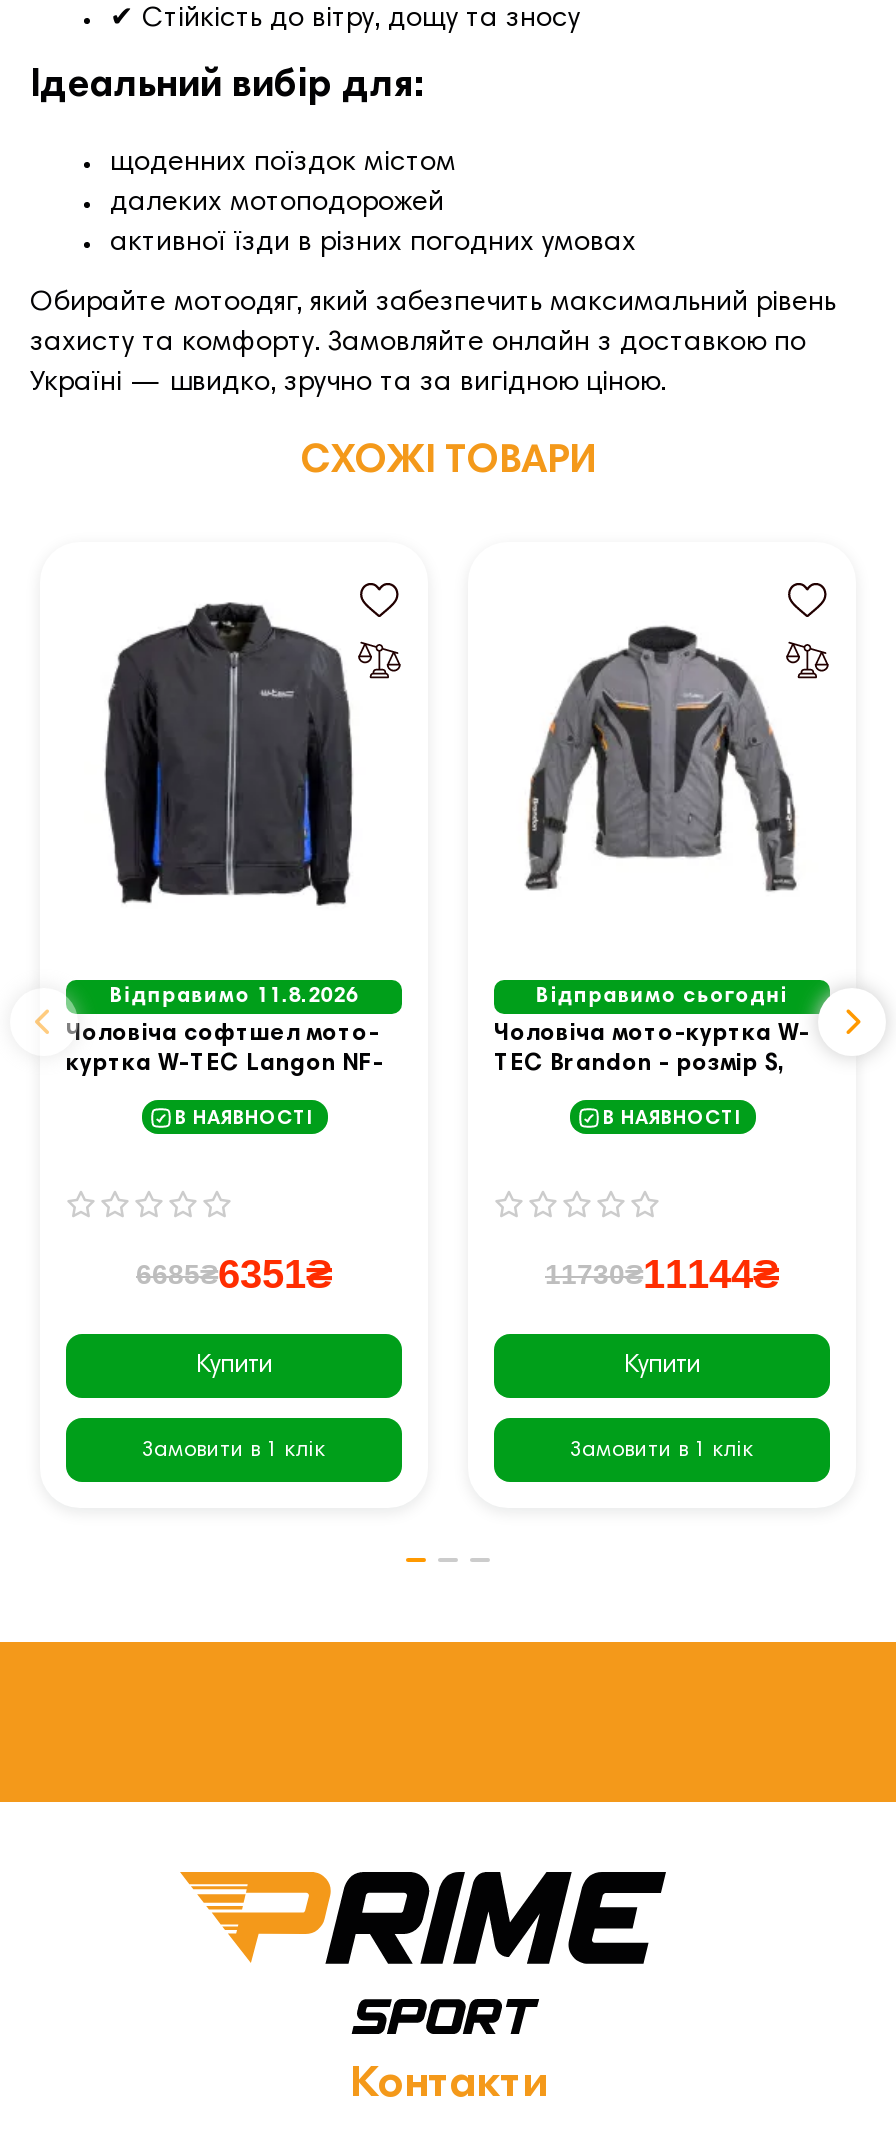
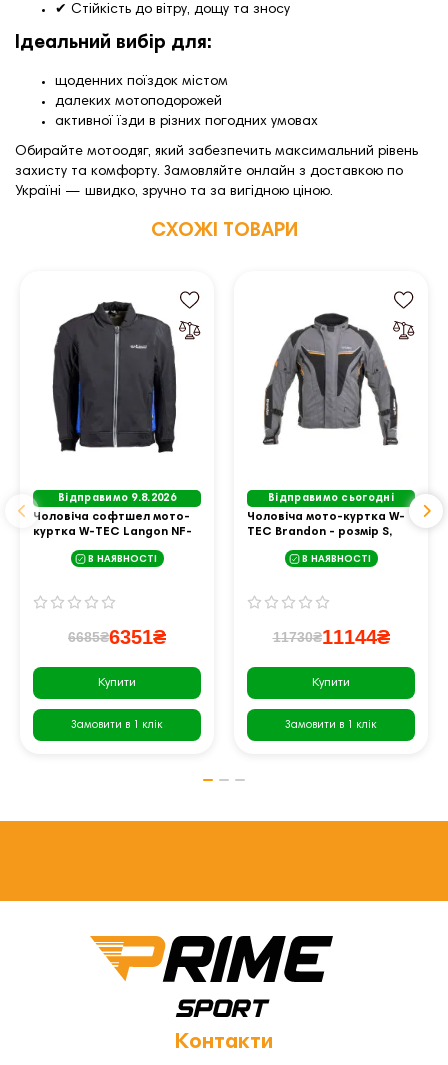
- Відправимо 11.8.2026
+ Відправимо 9.8.2026
